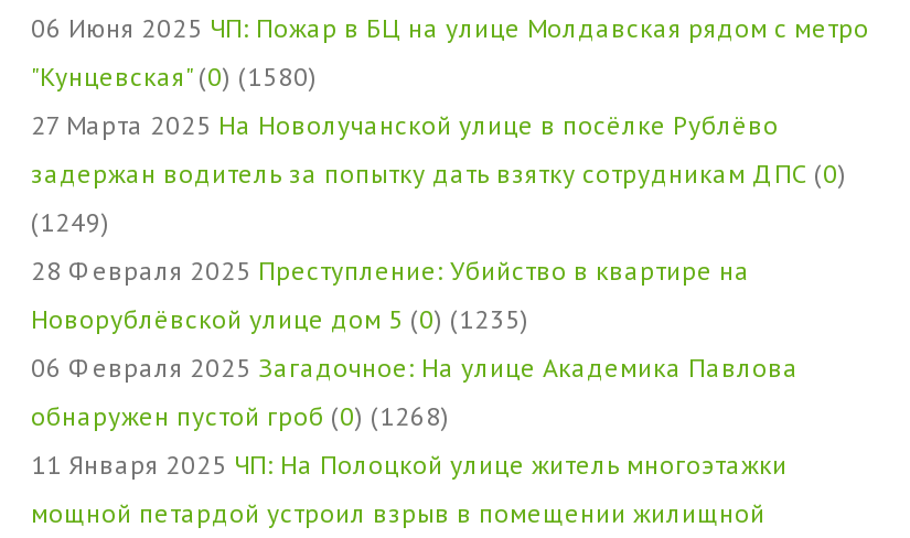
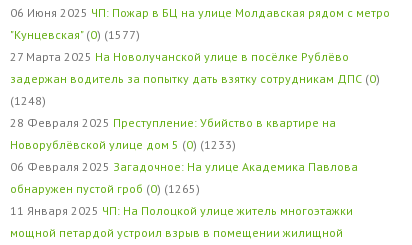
- "Кунцевская" (0) (1580)
+ "Кунцевская" (0) (1577)

- (1249)
+ (1248)

- Новорублёвской улице дом 5 (0) (1235)
+ Новорублёвской улице дом 5 (0) (1233)

- обнаружен пустой гроб (0) (1268)
+ обнаружен пустой гроб (0) (1265)
